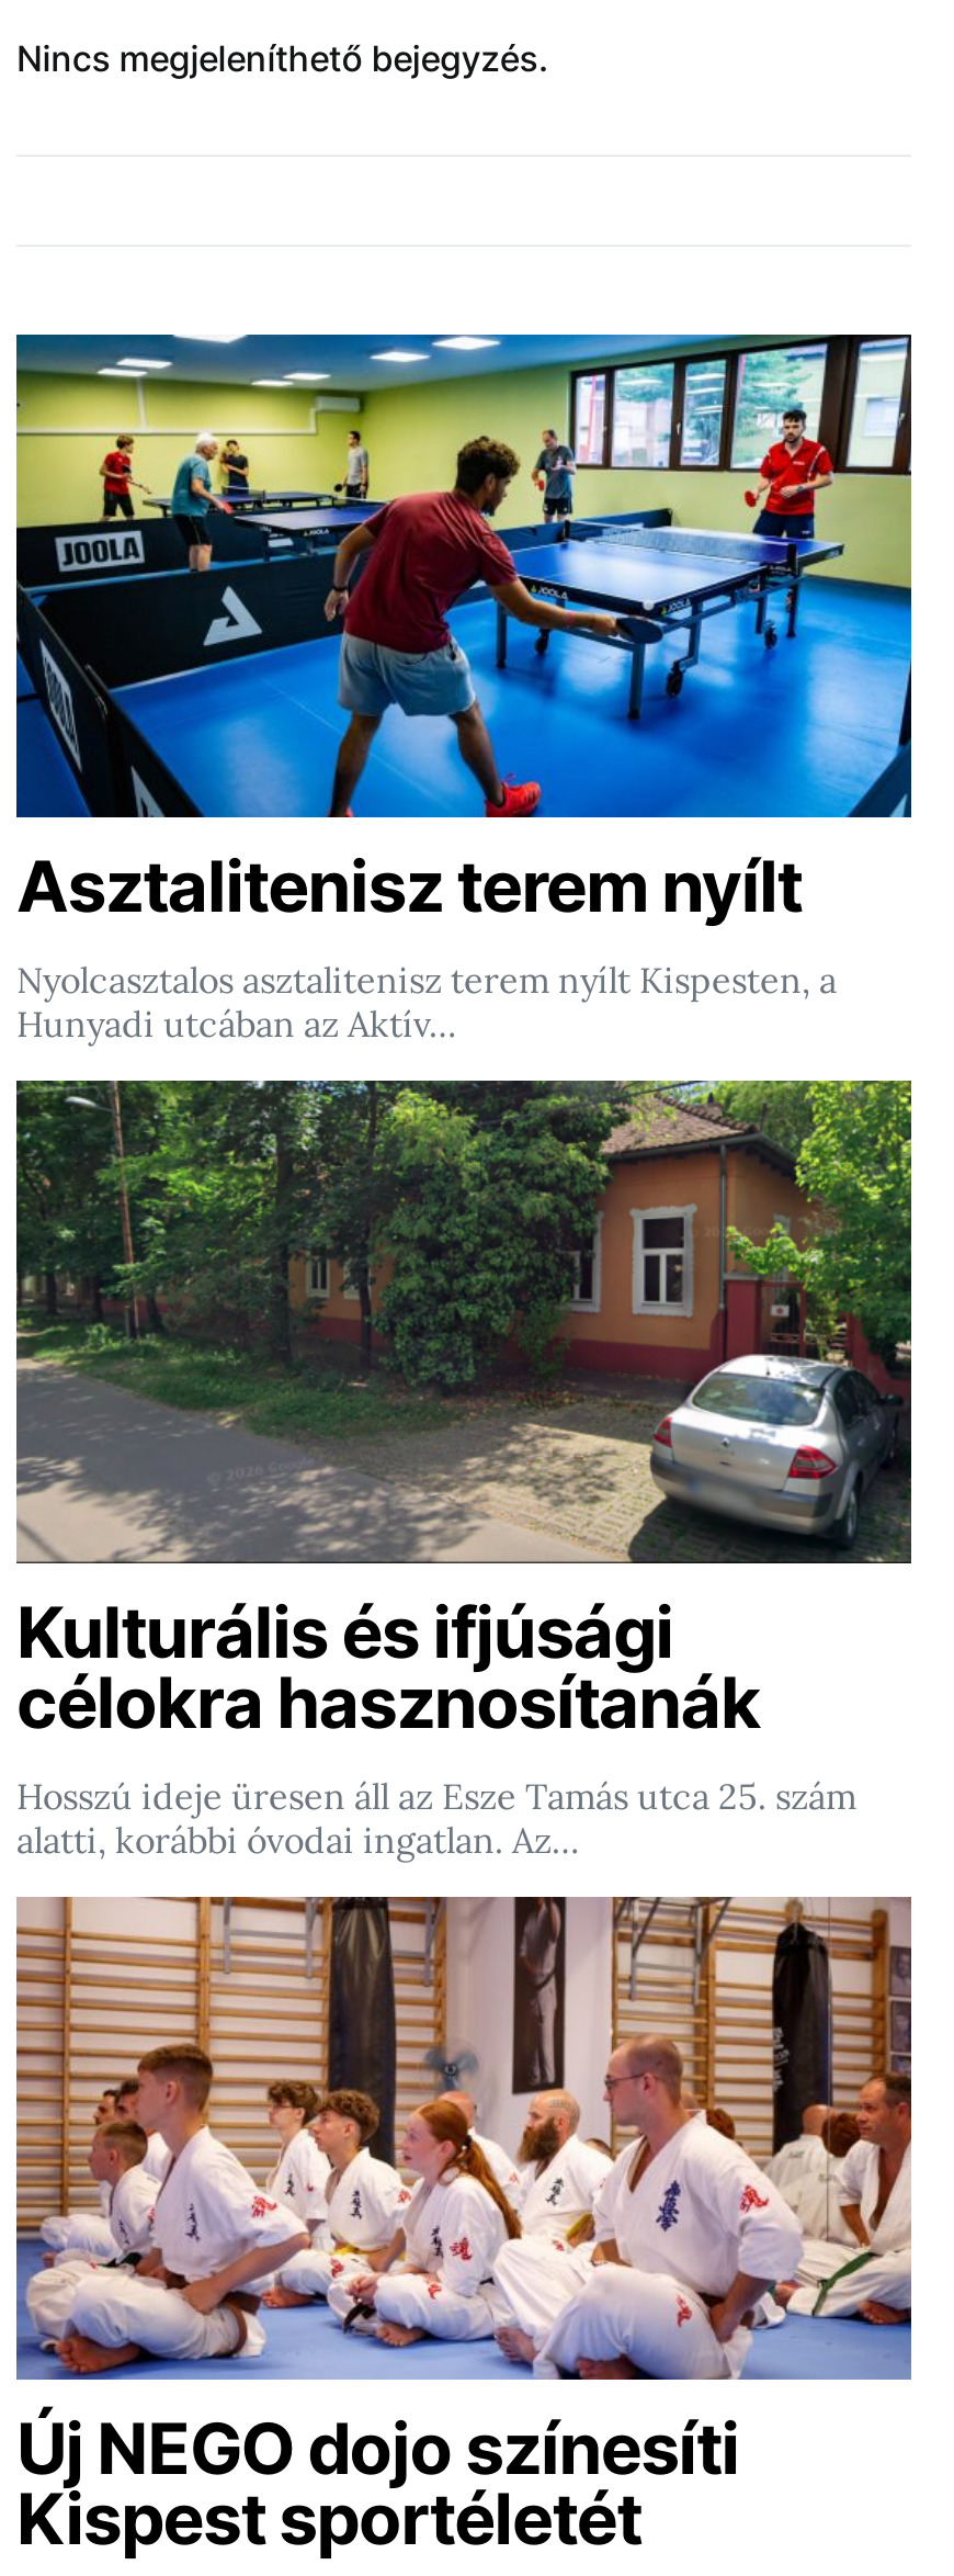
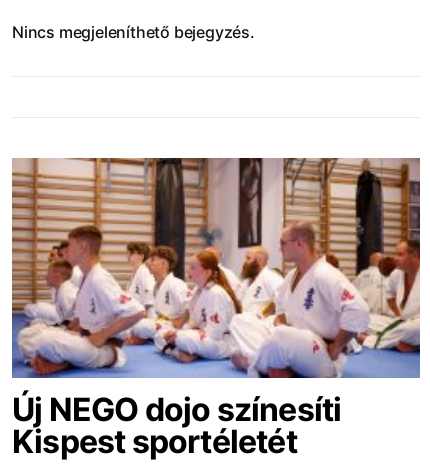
- [image]
- Asztalitenisz terem nyílt
- Nyolcasztalos asztalitenisz terem nyílt Kispesten, a
- Hunyadi utcában az Aktív…

- [image]
- Kulturális és ifjúsági
- célokra hasznosítanák
- Hosszú ideje üresen áll az Esze Tamás utca 25. szám
- alatti, korábbi óvodai ingatlan. Az…
